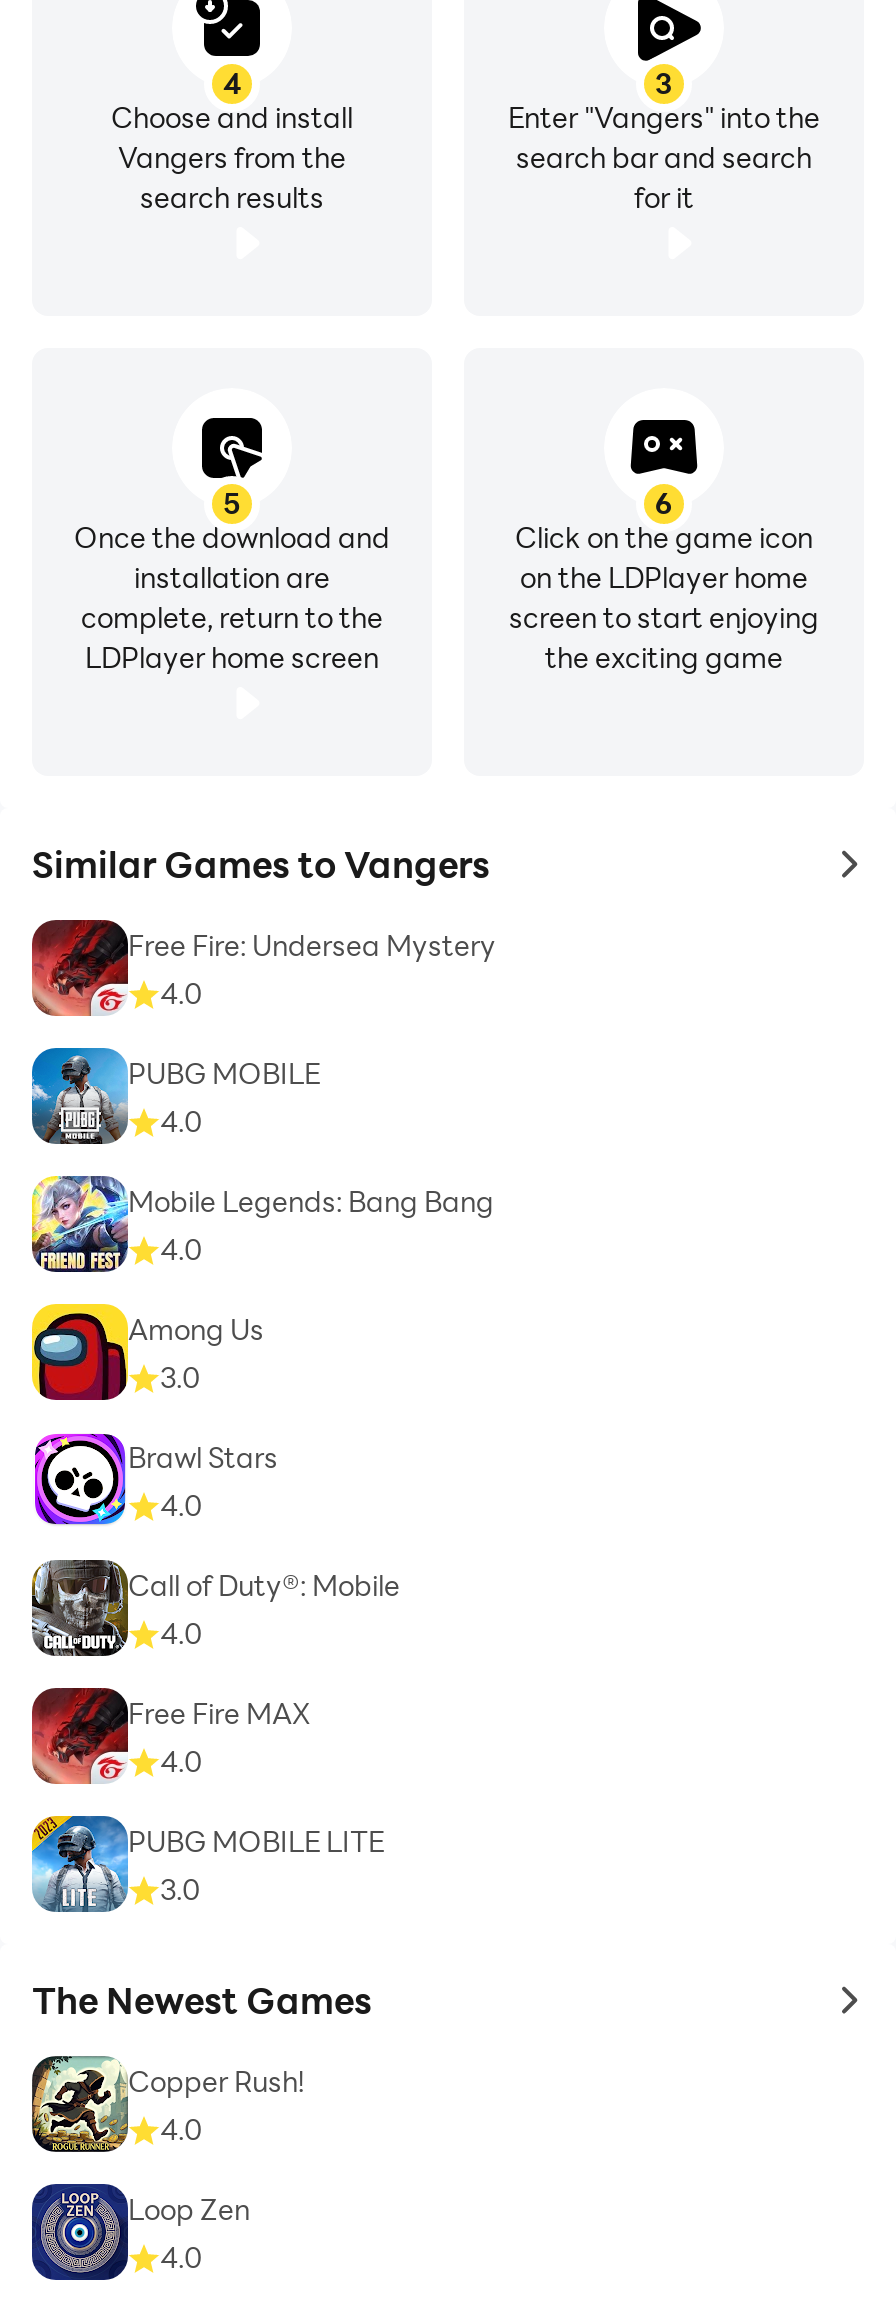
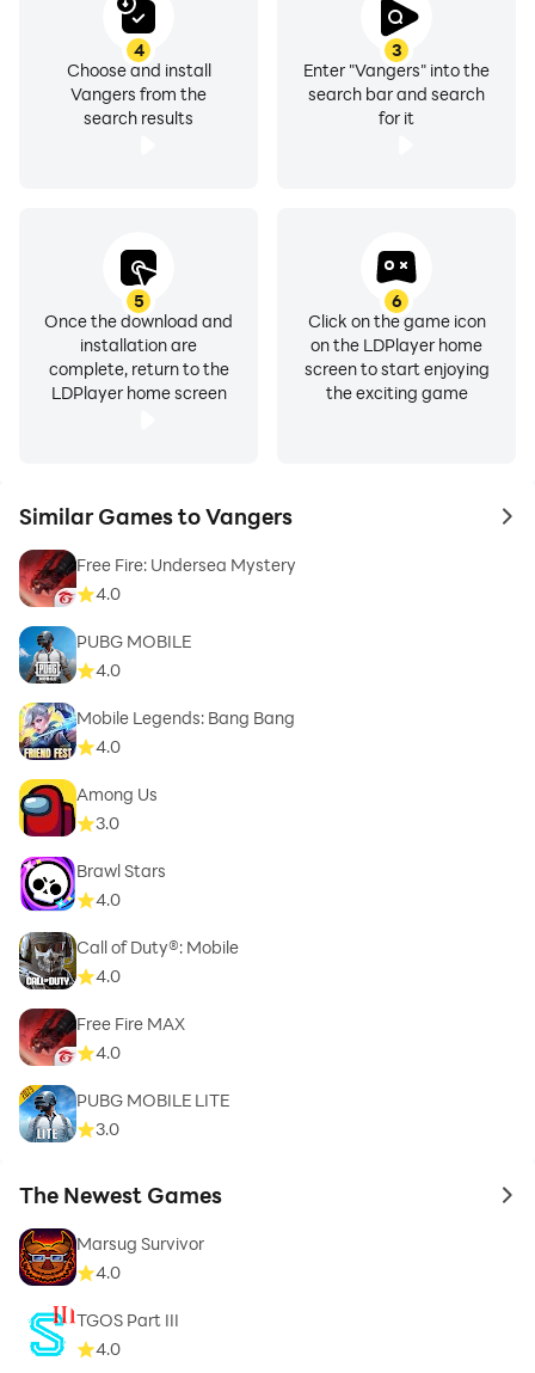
- [image]
- Copper Rush!
+ [image]
+ Marsug Survivor

- [image]
- Loop Zen
+ [image]
+ TGOS Part III
